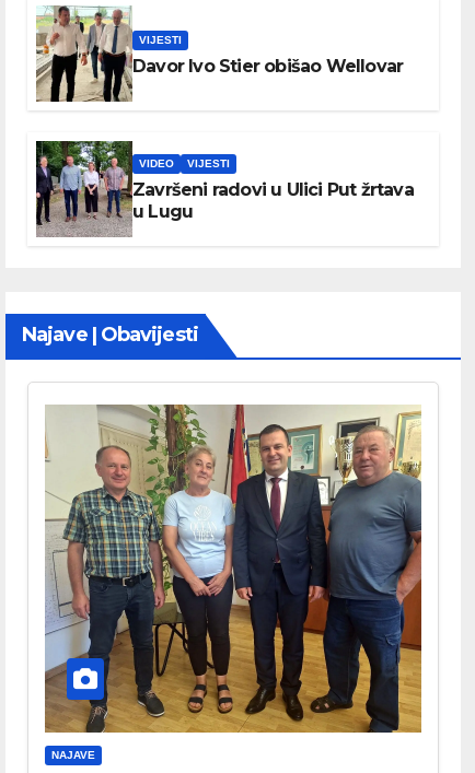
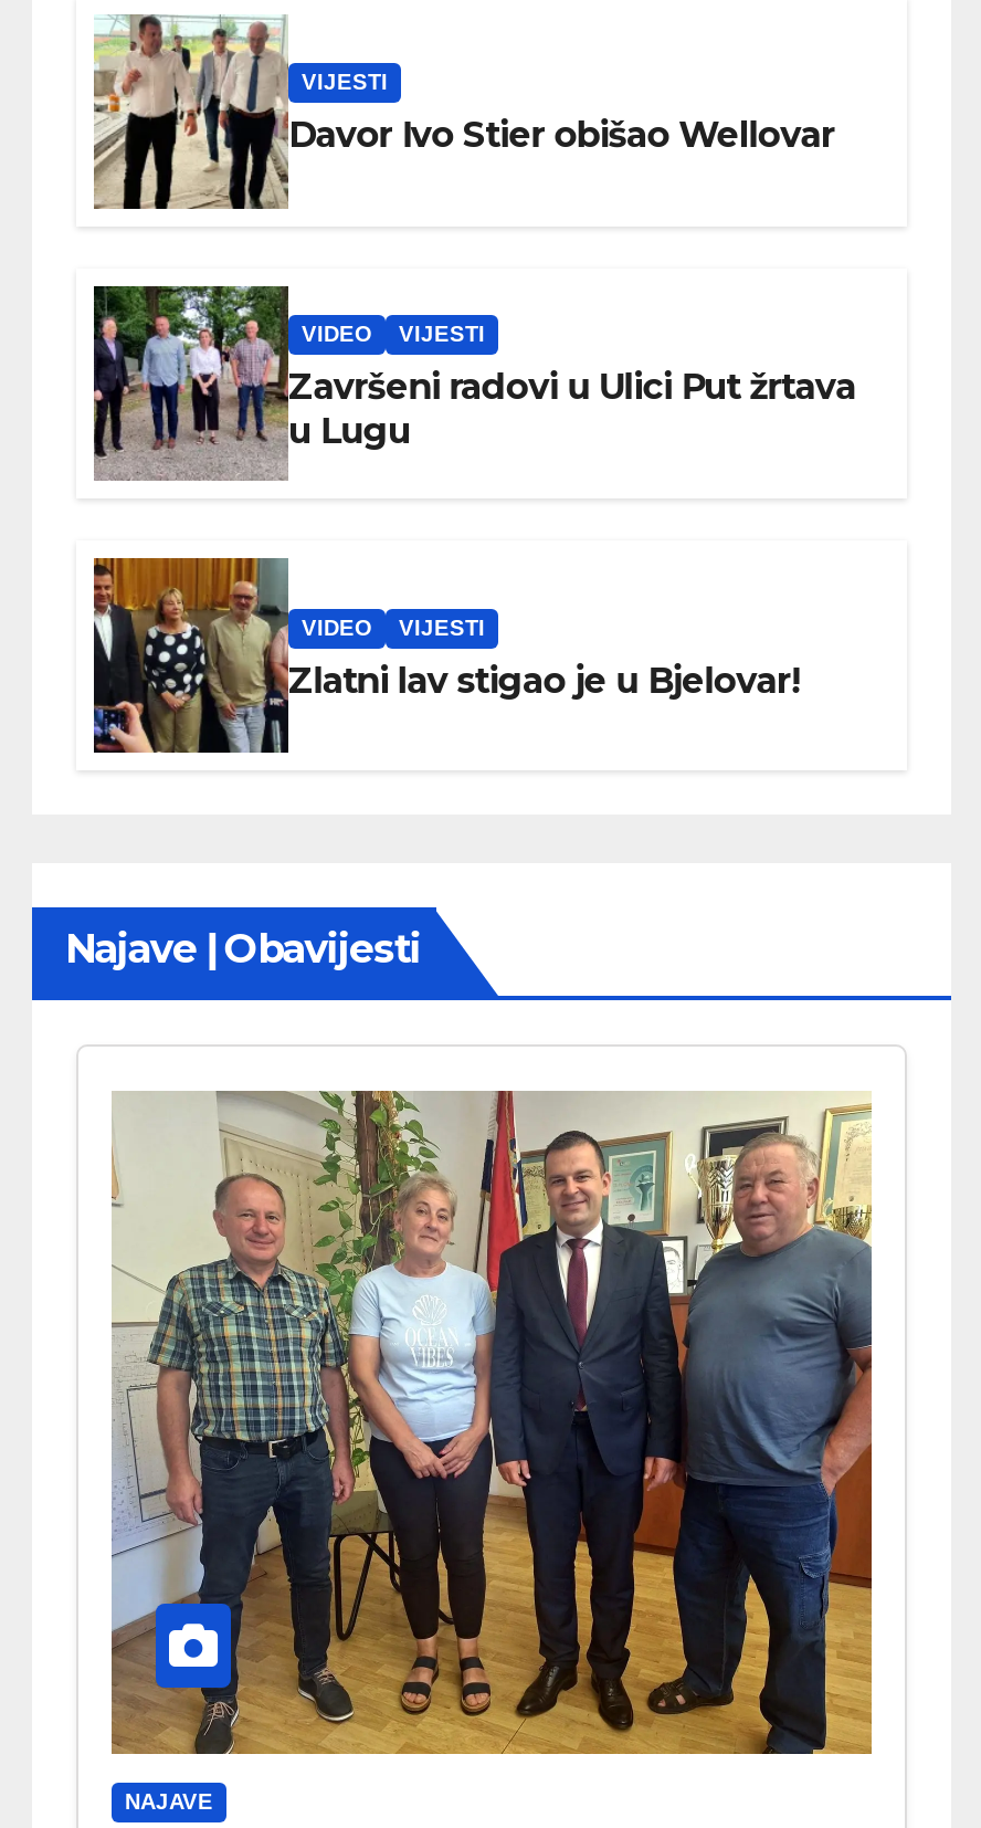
+ [image]
+ VIDEO
+ VIJESTI
+ Zlatni lav stigao je u Bjelovar!
